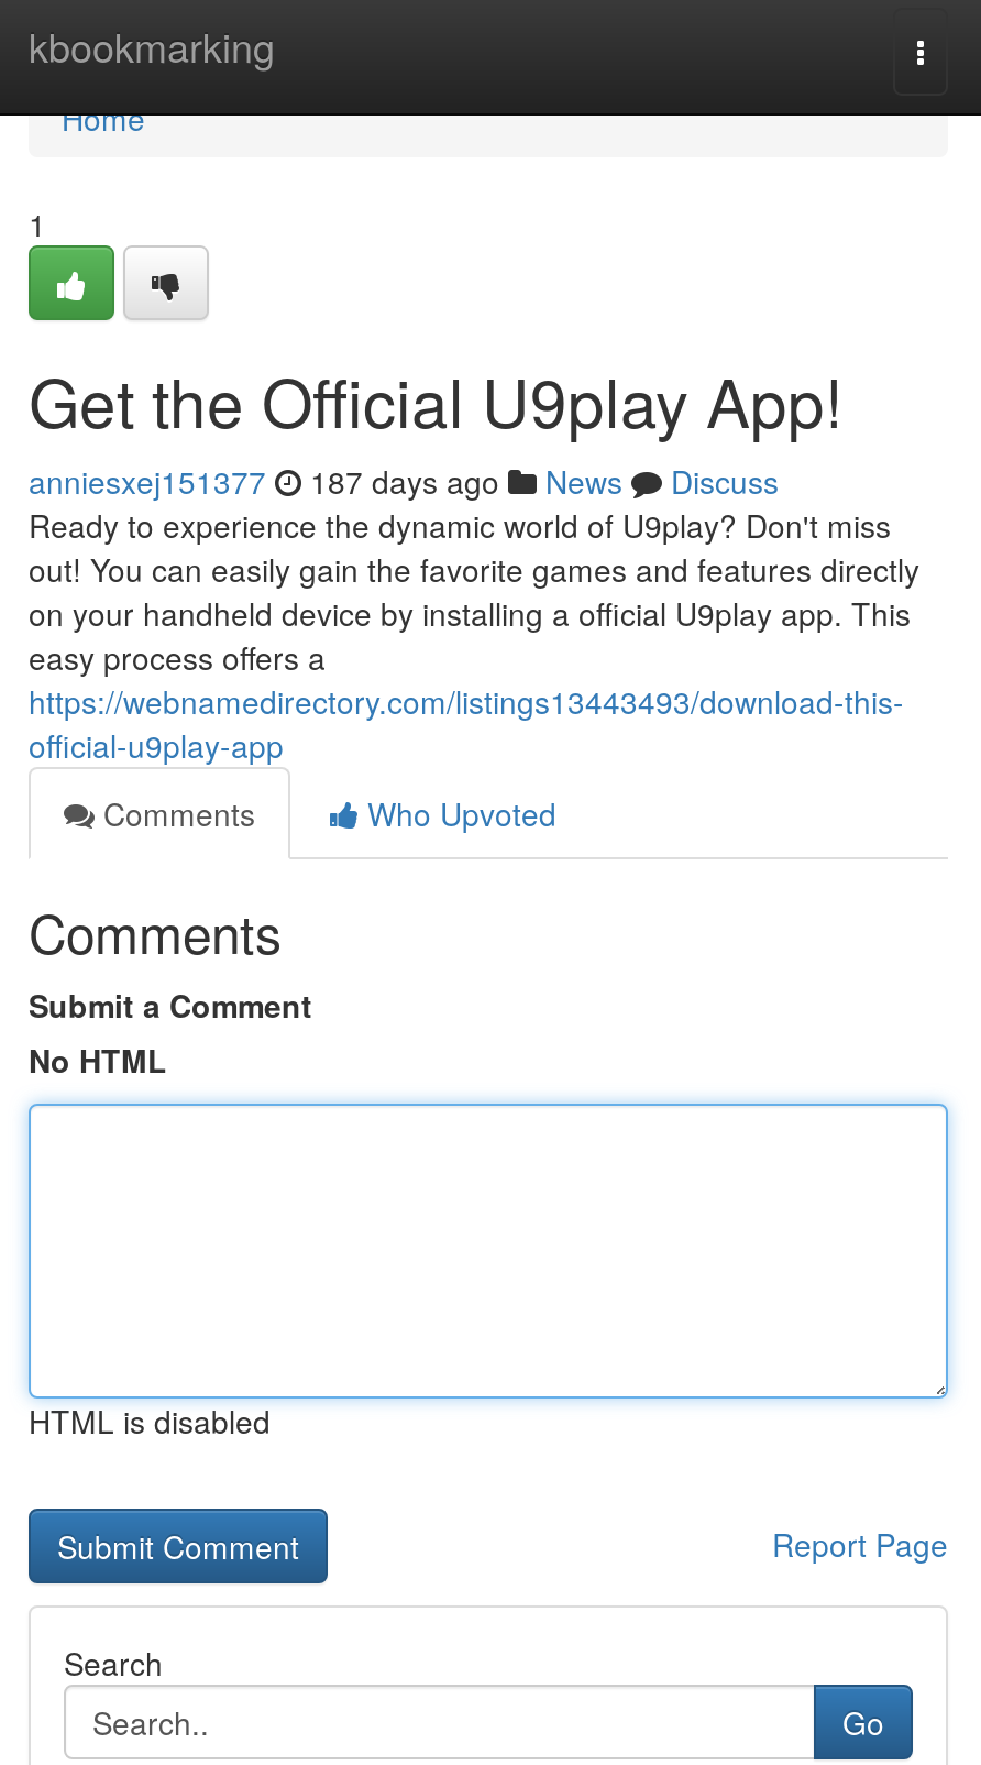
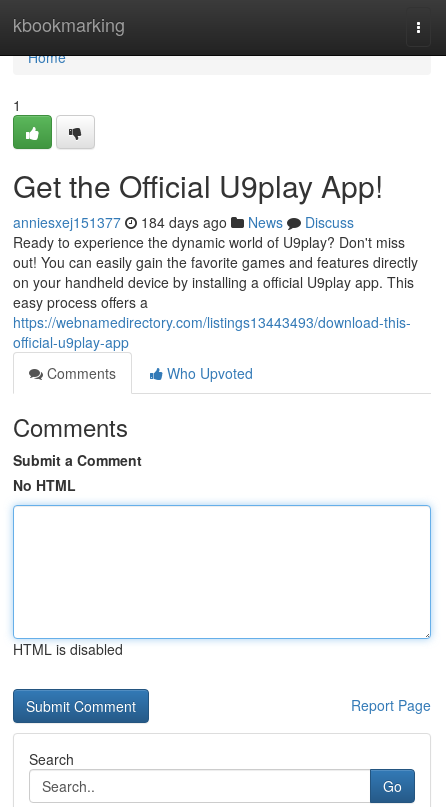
- anniesxej151377 187 days ago News Discuss
+ anniesxej151377 184 days ago News Discuss
